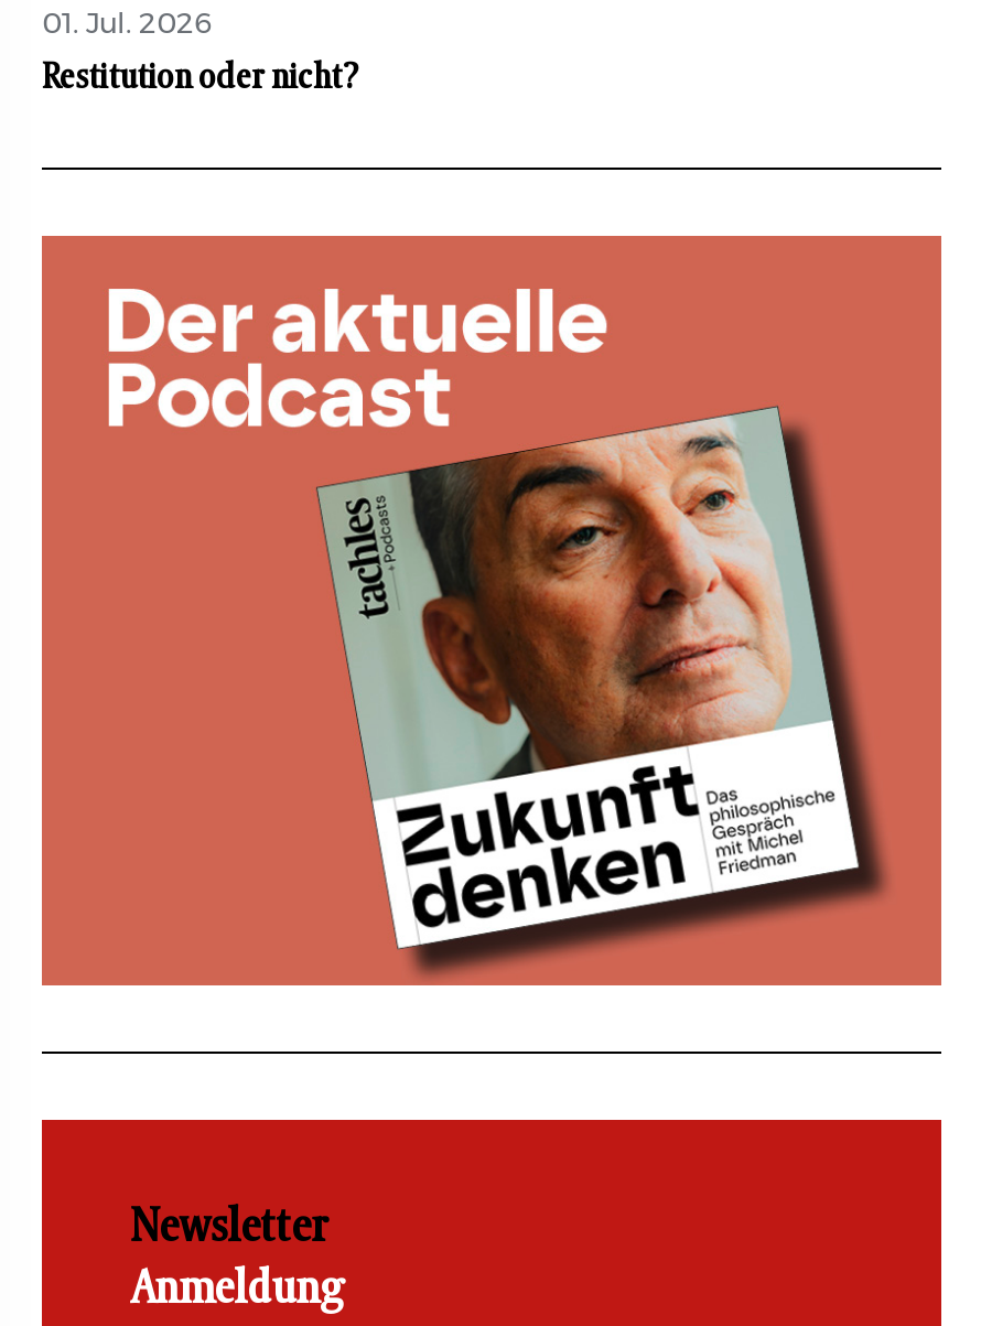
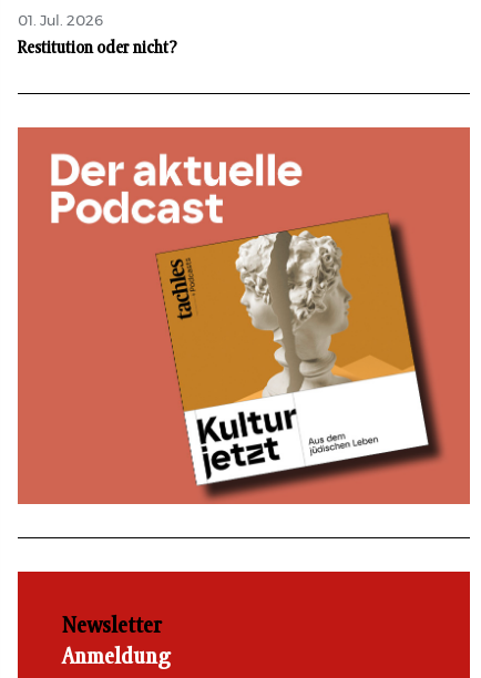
- [image]
+ [image]
